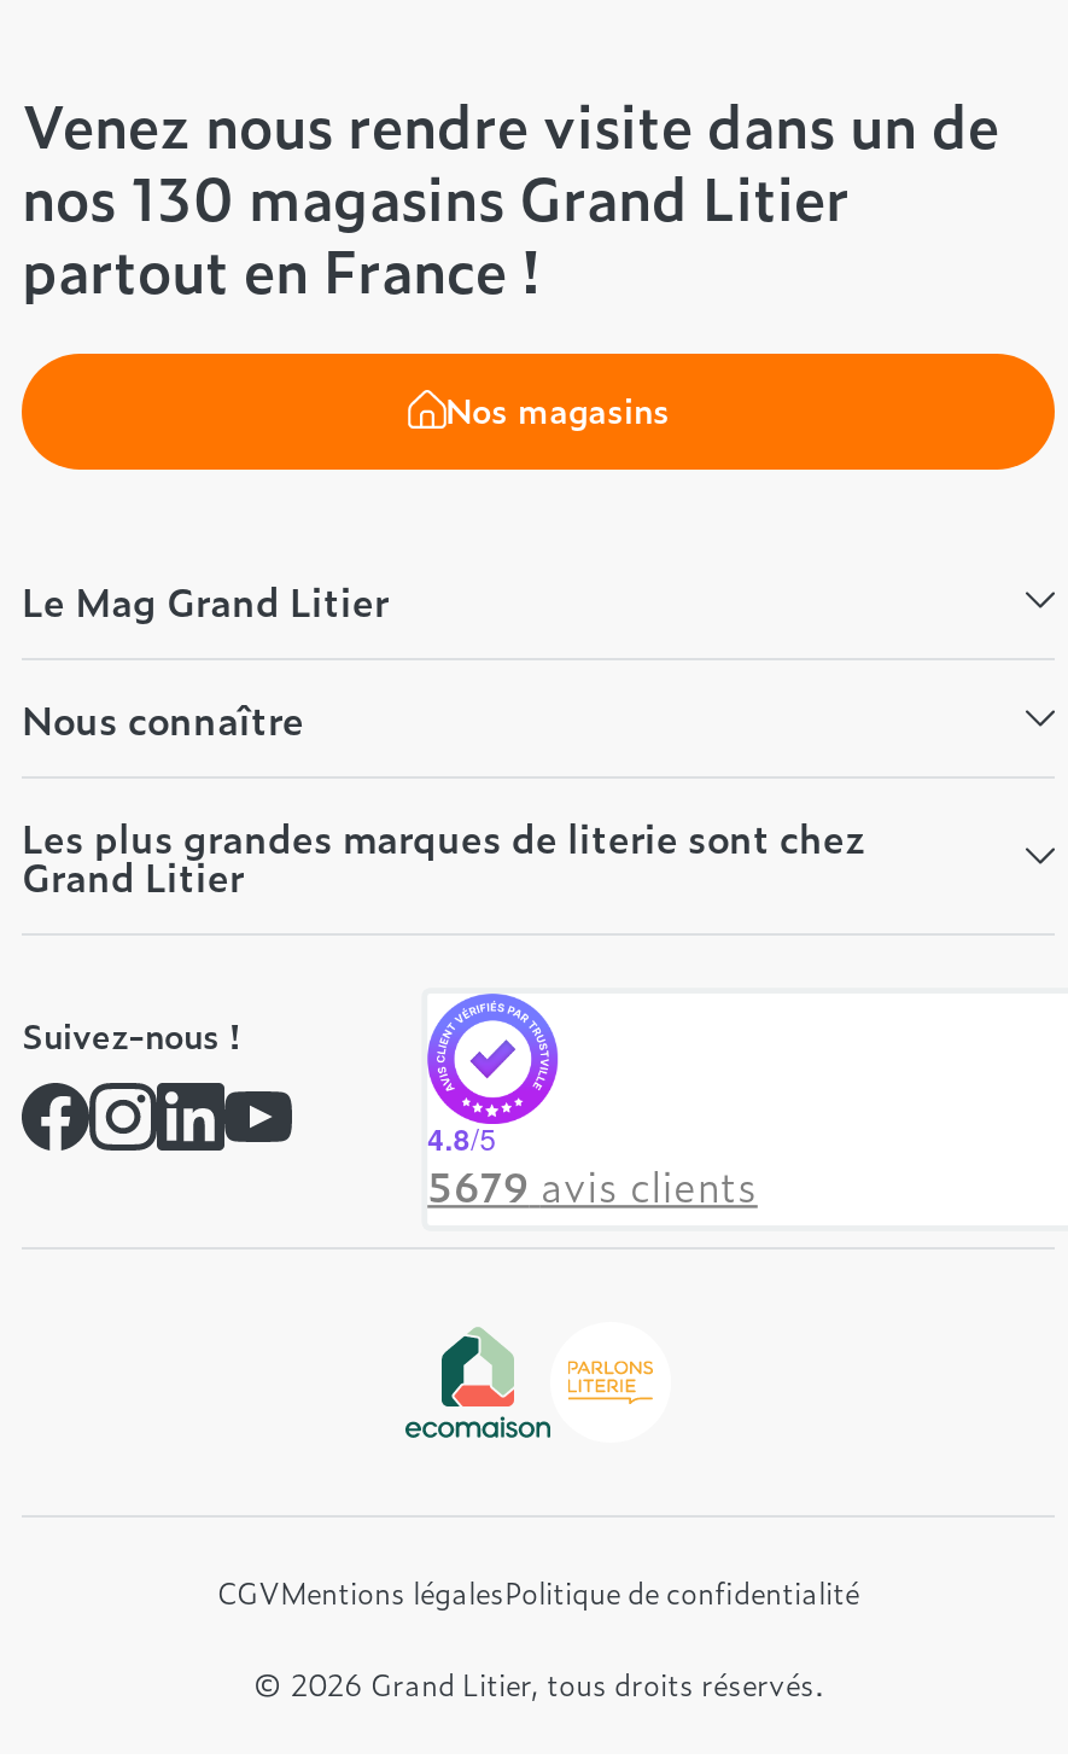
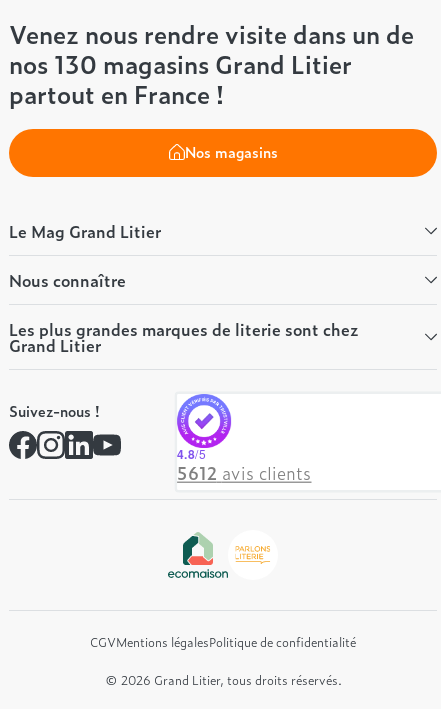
- 5679 avis clients
+ 5612 avis clients
